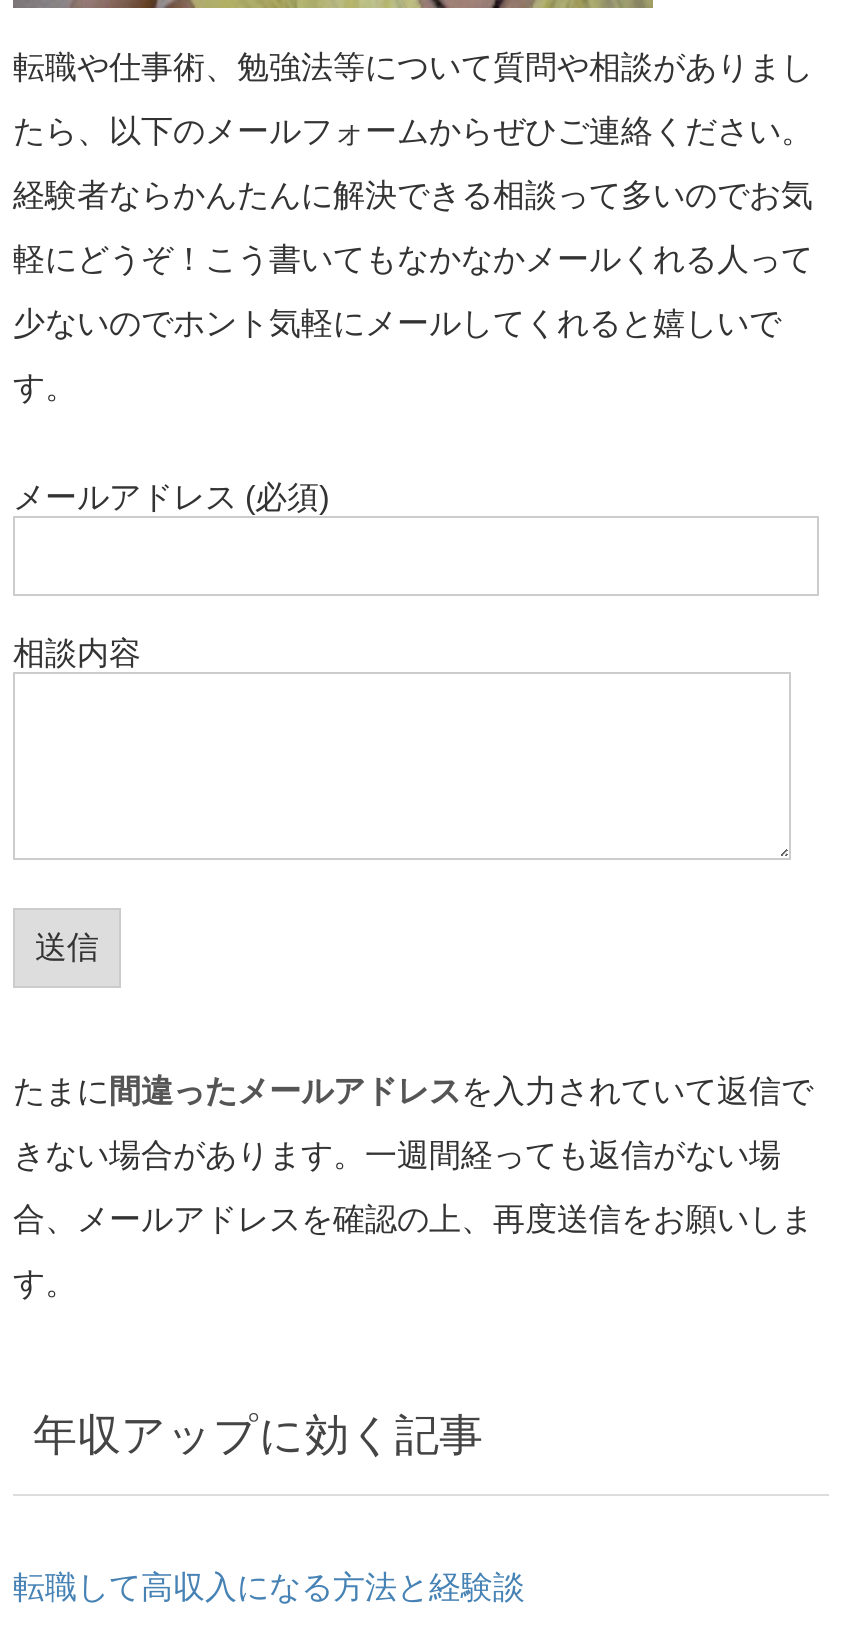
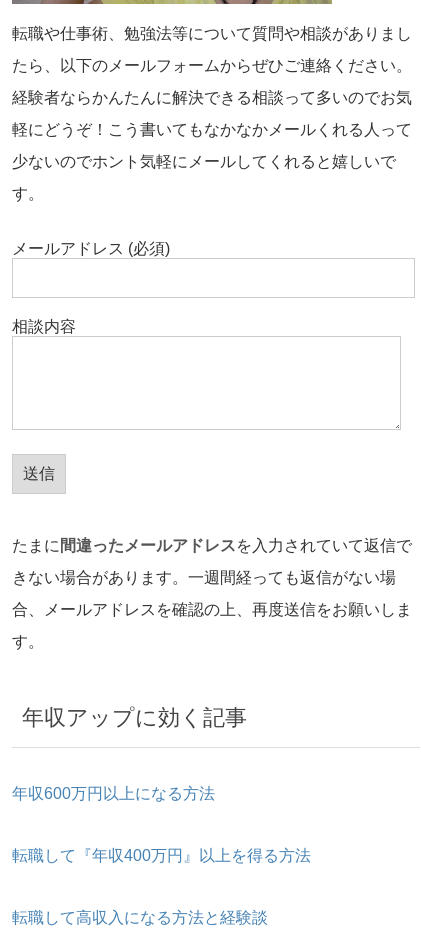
+ 年収600万円以上になる方法

+ 転職して『年収400万円』以上を得る方法
